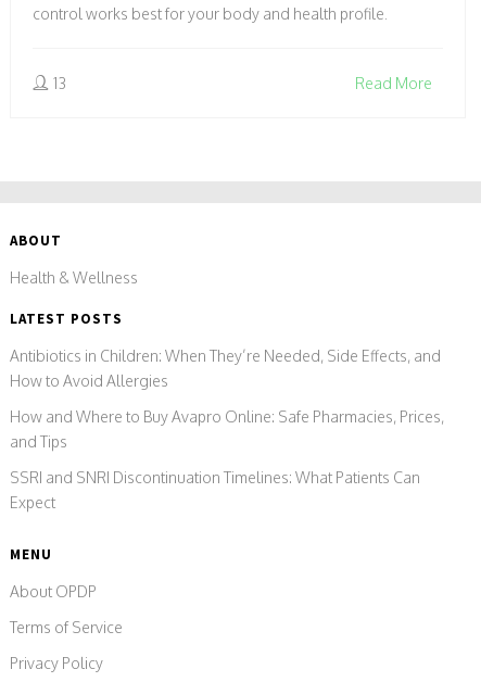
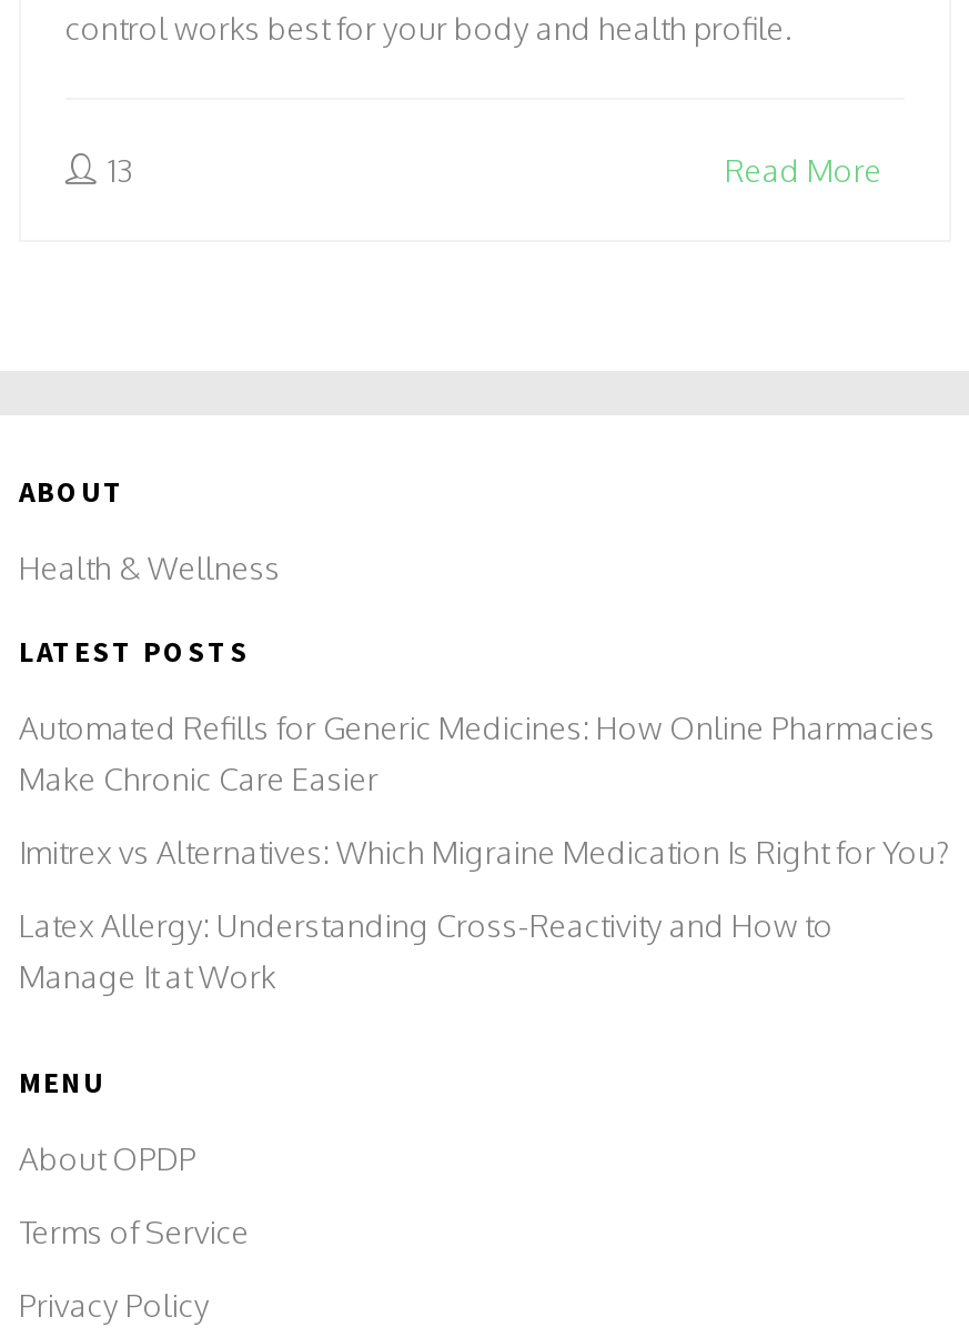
- Antibiotics in Children: When They’re Needed, Side Effects, and
- How to Avoid Allergies
+ Automated Refills for Generic Medicines: How Online Pharmacies
+ Make Chronic Care Easier

- How and Where to Buy Avapro Online: Safe Pharmacies, Prices,
- and Tips
+ Imitrex vs Alternatives: Which Migraine Medication Is Right for You?

- SSRI and SNRI Discontinuation Timelines: What Patients Can
- Expect
+ Latex Allergy: Understanding Cross-Reactivity and How to
+ Manage It at Work
